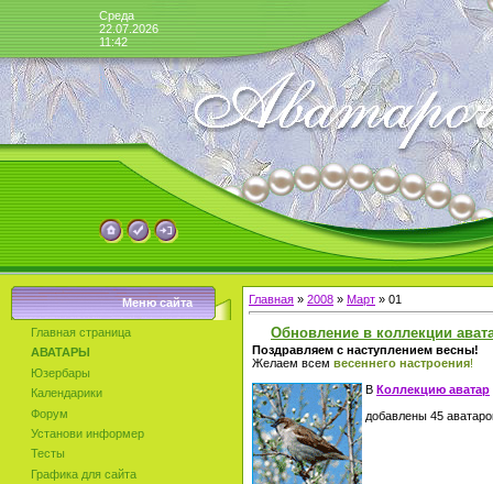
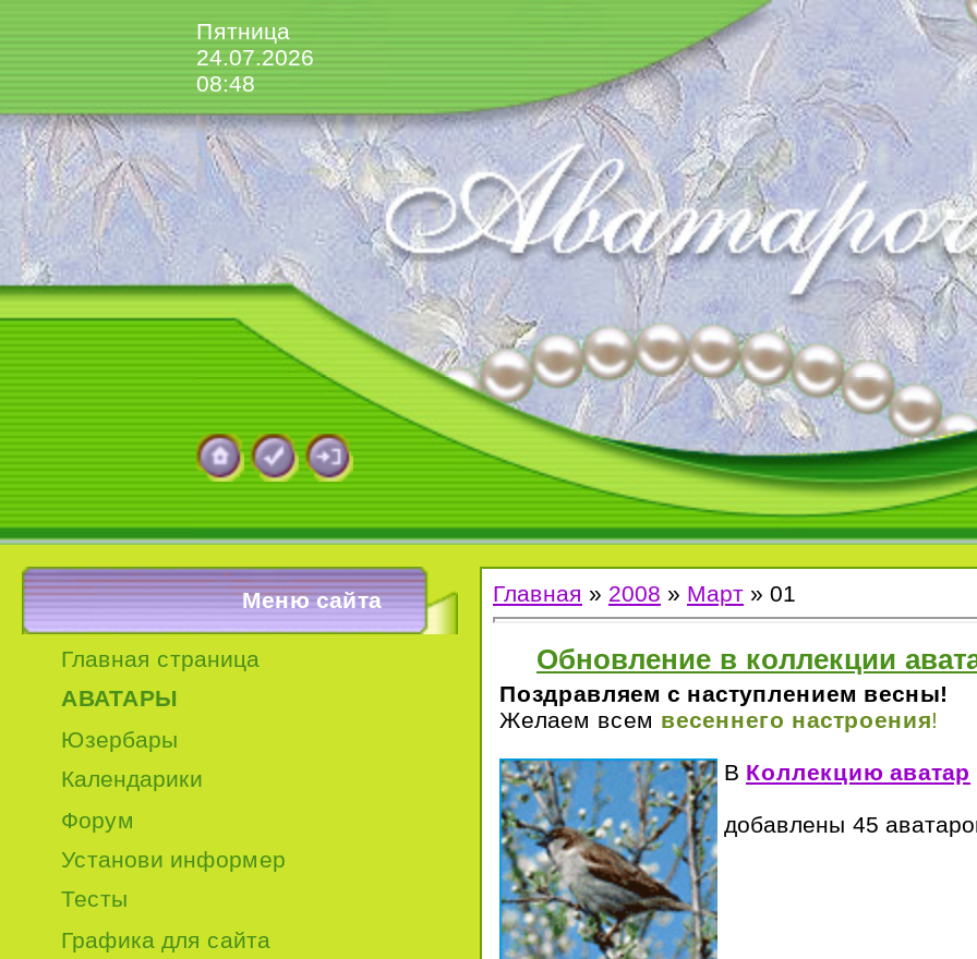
- Среда
- 22.07.2026
- 11:42
+ Пятница
+ 24.07.2026
+ 08:48
